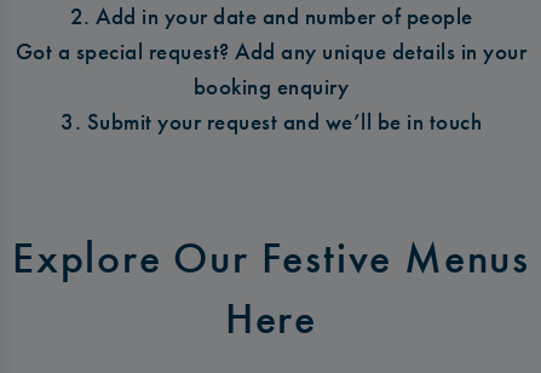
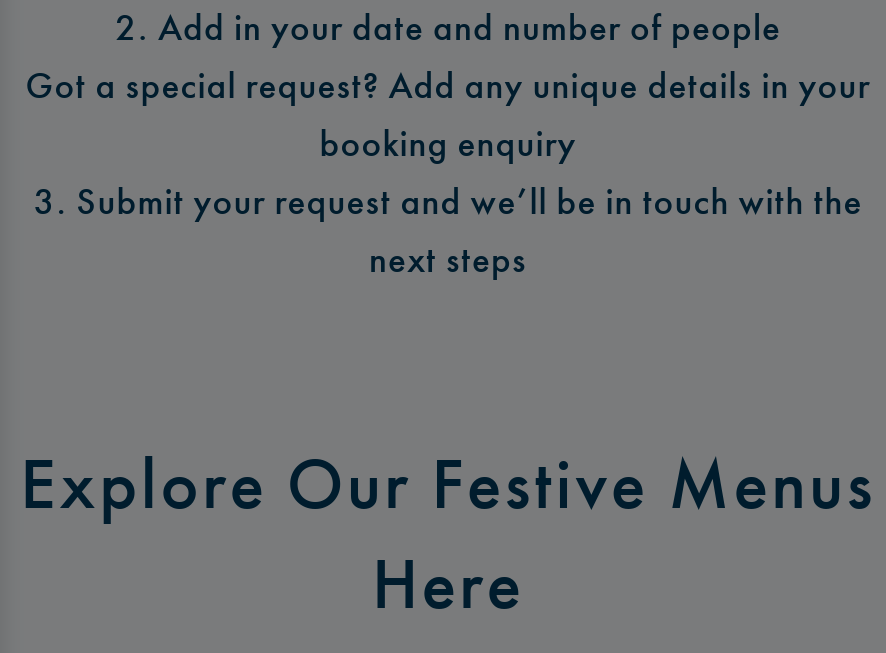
- 3. Submit your request and we’ll be in touch
+ 3. Submit your request and we’ll be in touch with the
+ next steps
